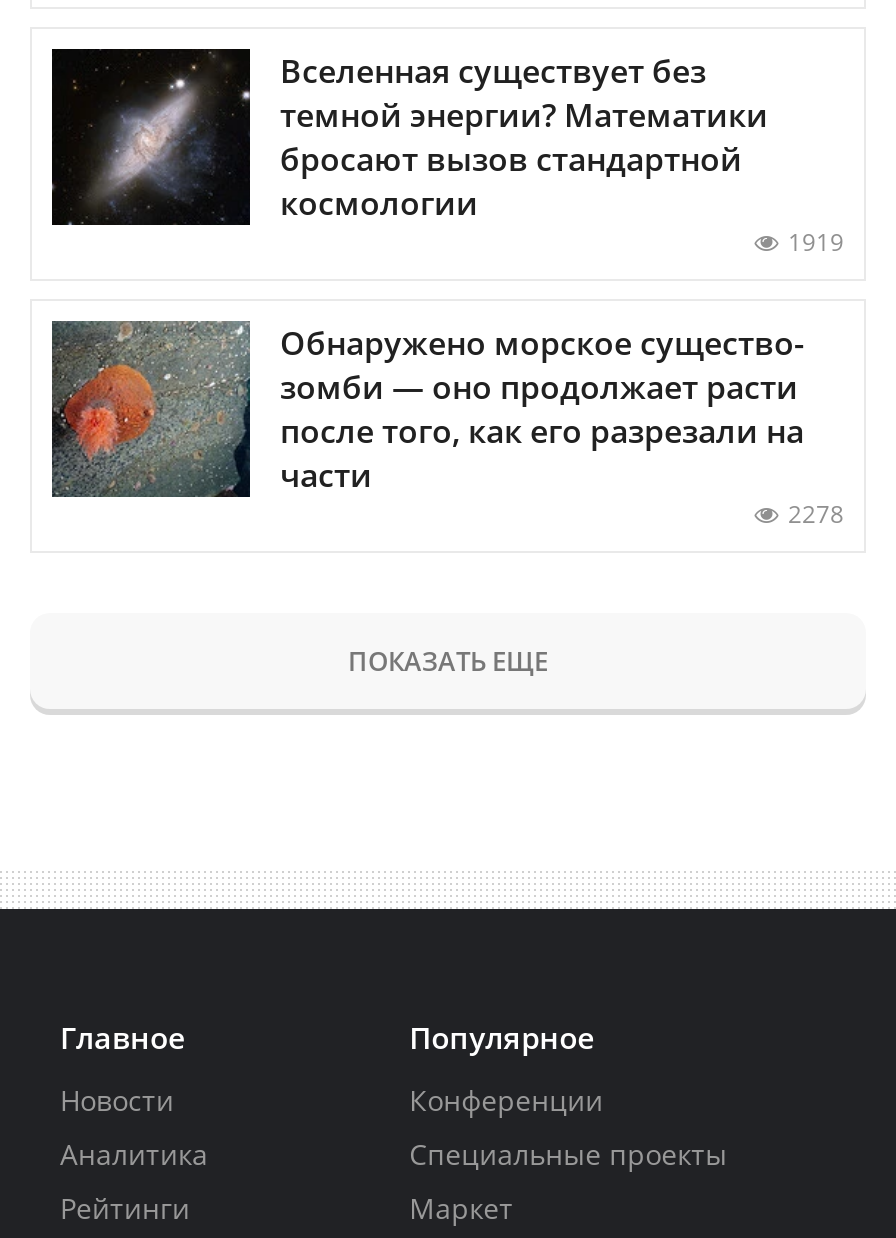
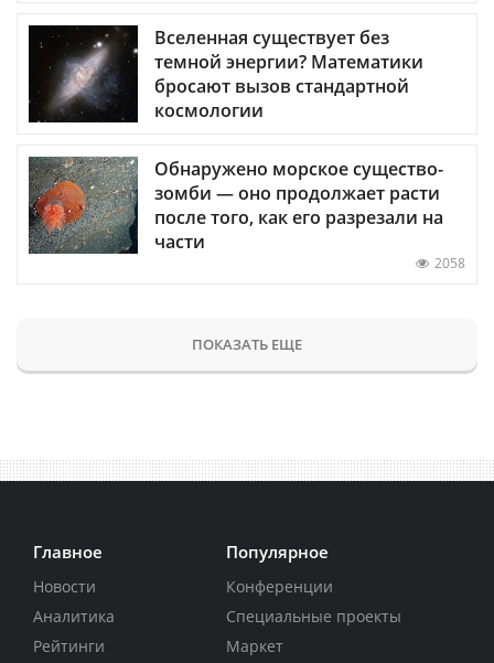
- 1919

- 2278
+ 2058
